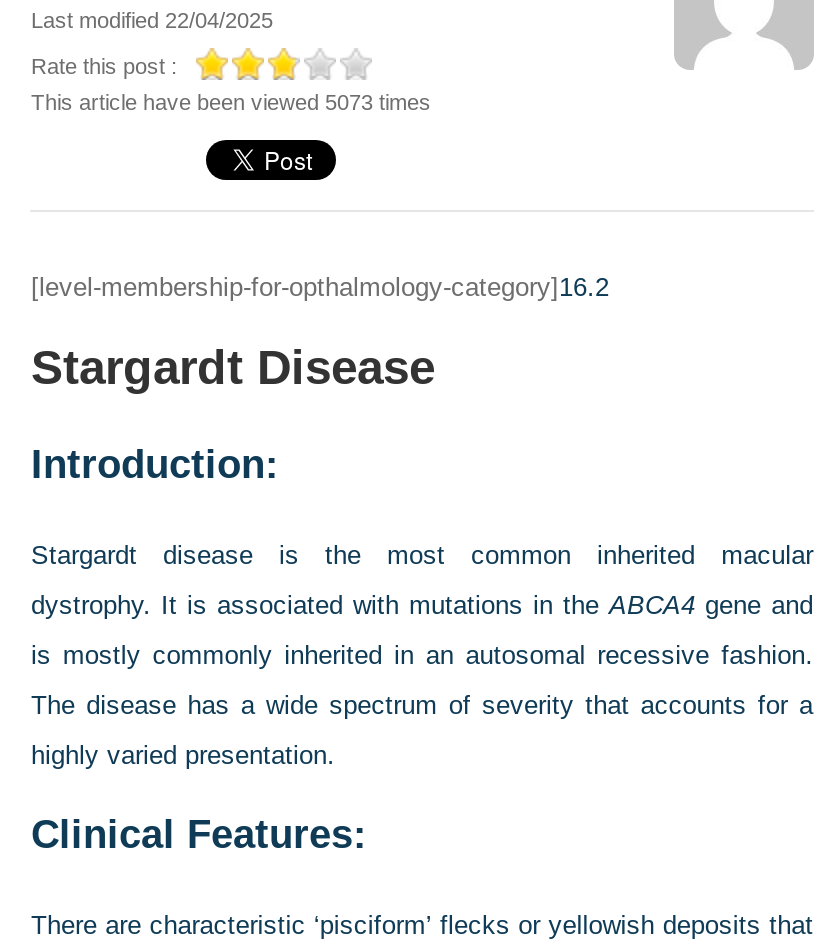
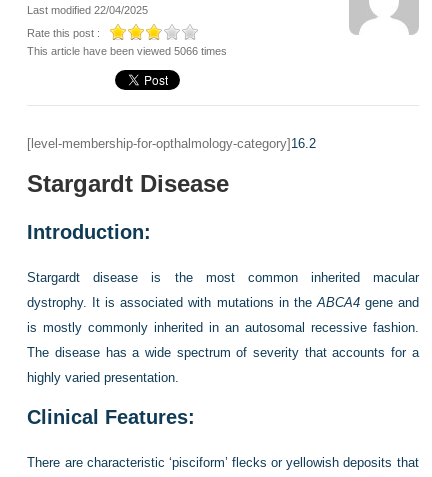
- This article have been viewed 5073 times
+ This article have been viewed 5066 times
